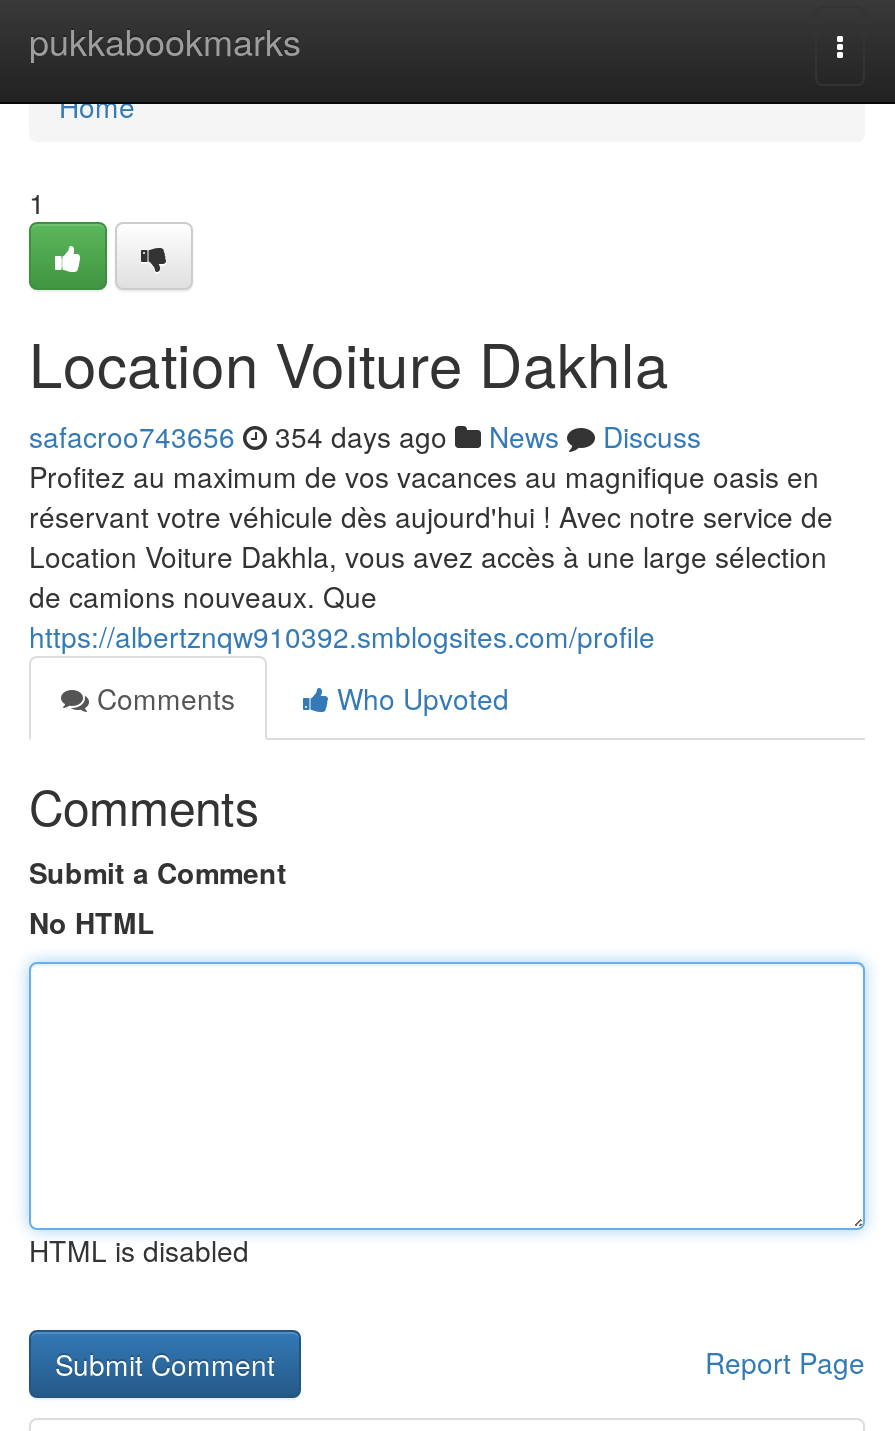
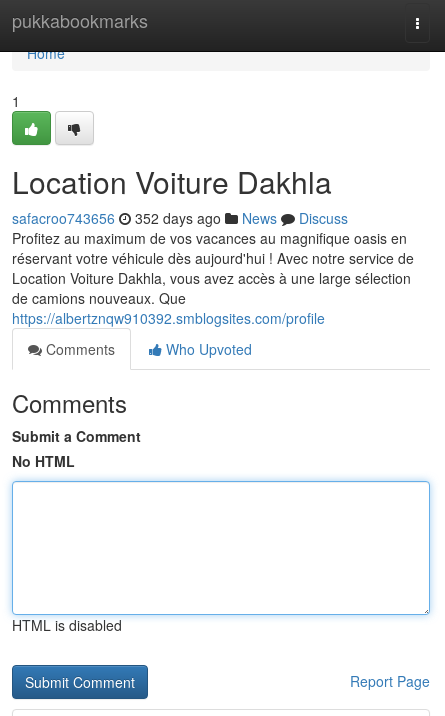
- safacroo743656 354 days ago News Discuss
+ safacroo743656 352 days ago News Discuss
